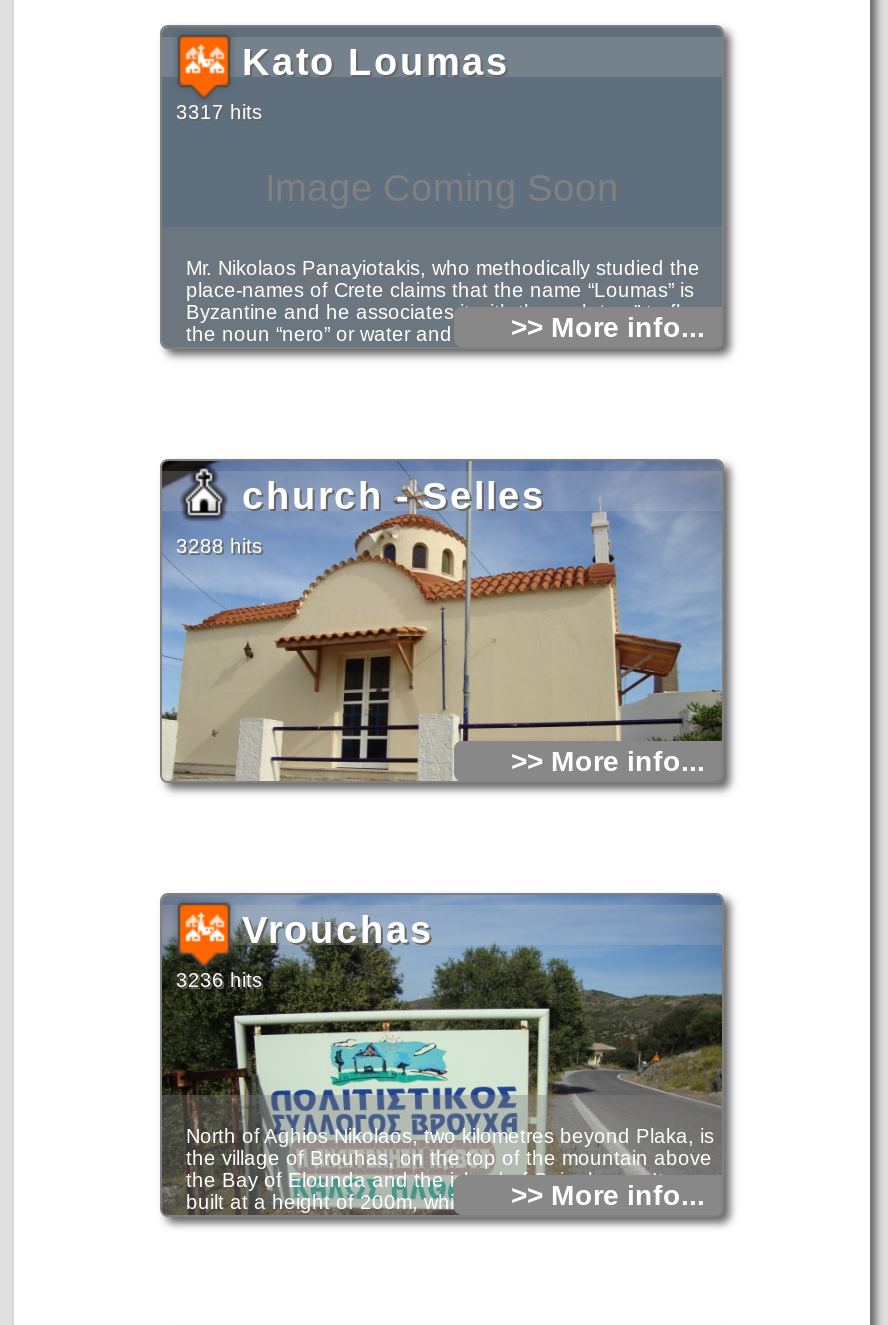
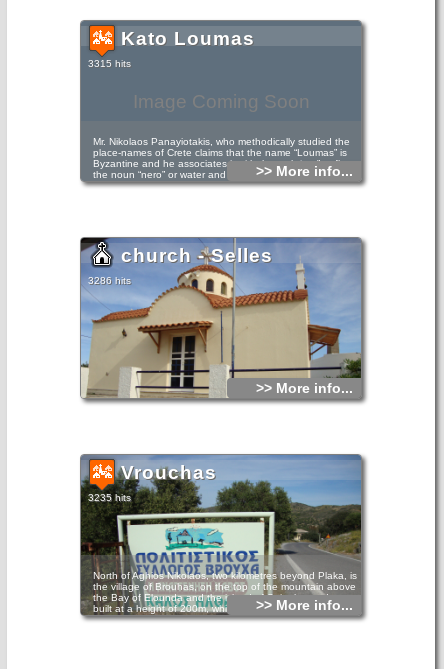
- 3317 hits
+ 3315 hits

- 3288 hits
+ 3286 hits

- 3236 hits
+ 3235 hits
